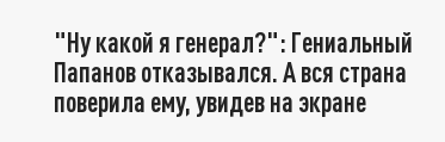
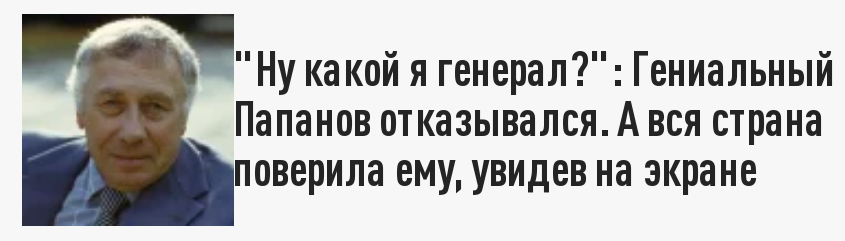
+ [image]
